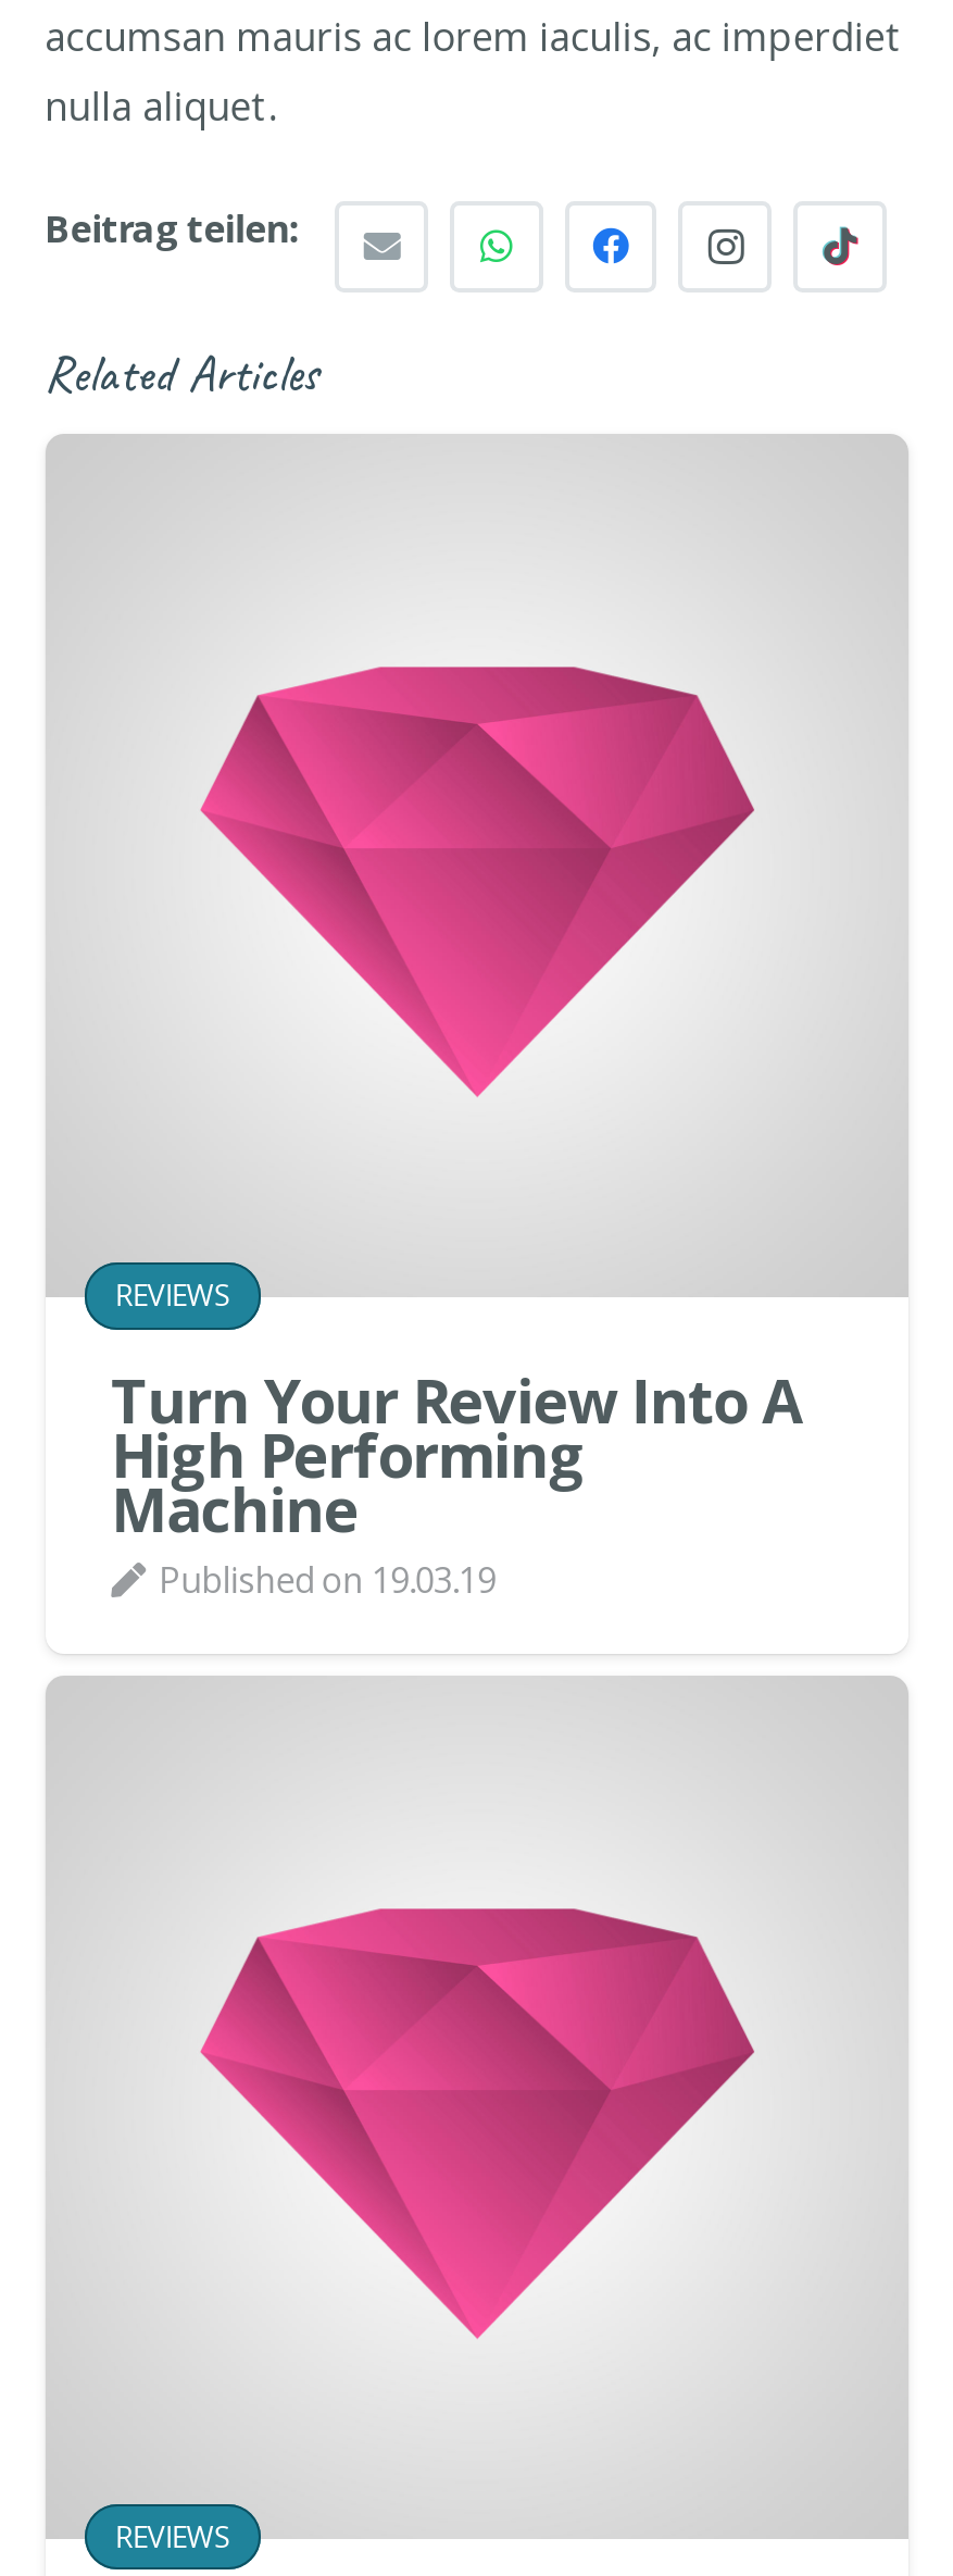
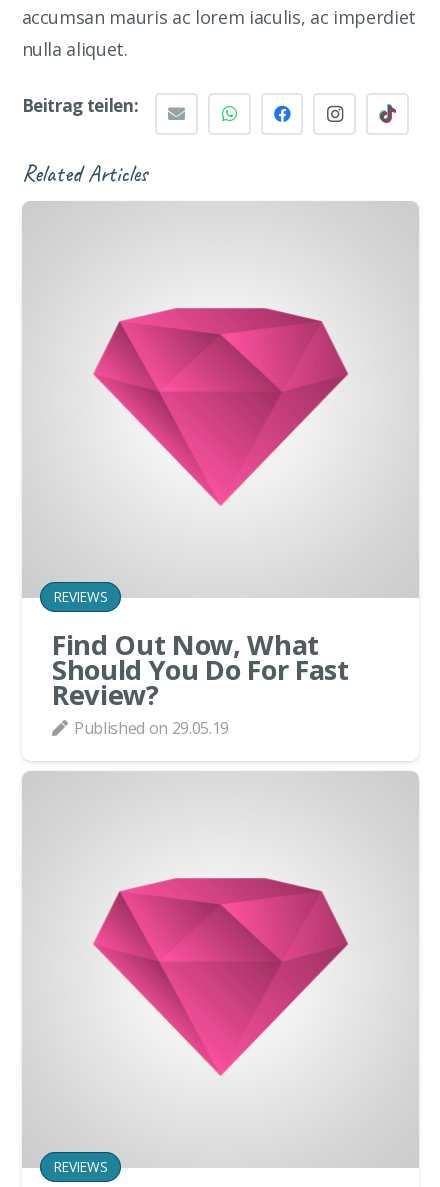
- Turn Your Review Into A
- High Performing
- Machine
- Published on 19.03.19
+ Find Out Now, What
+ Should You Do For Fast
+ Review?
+ Published on 29.05.19
